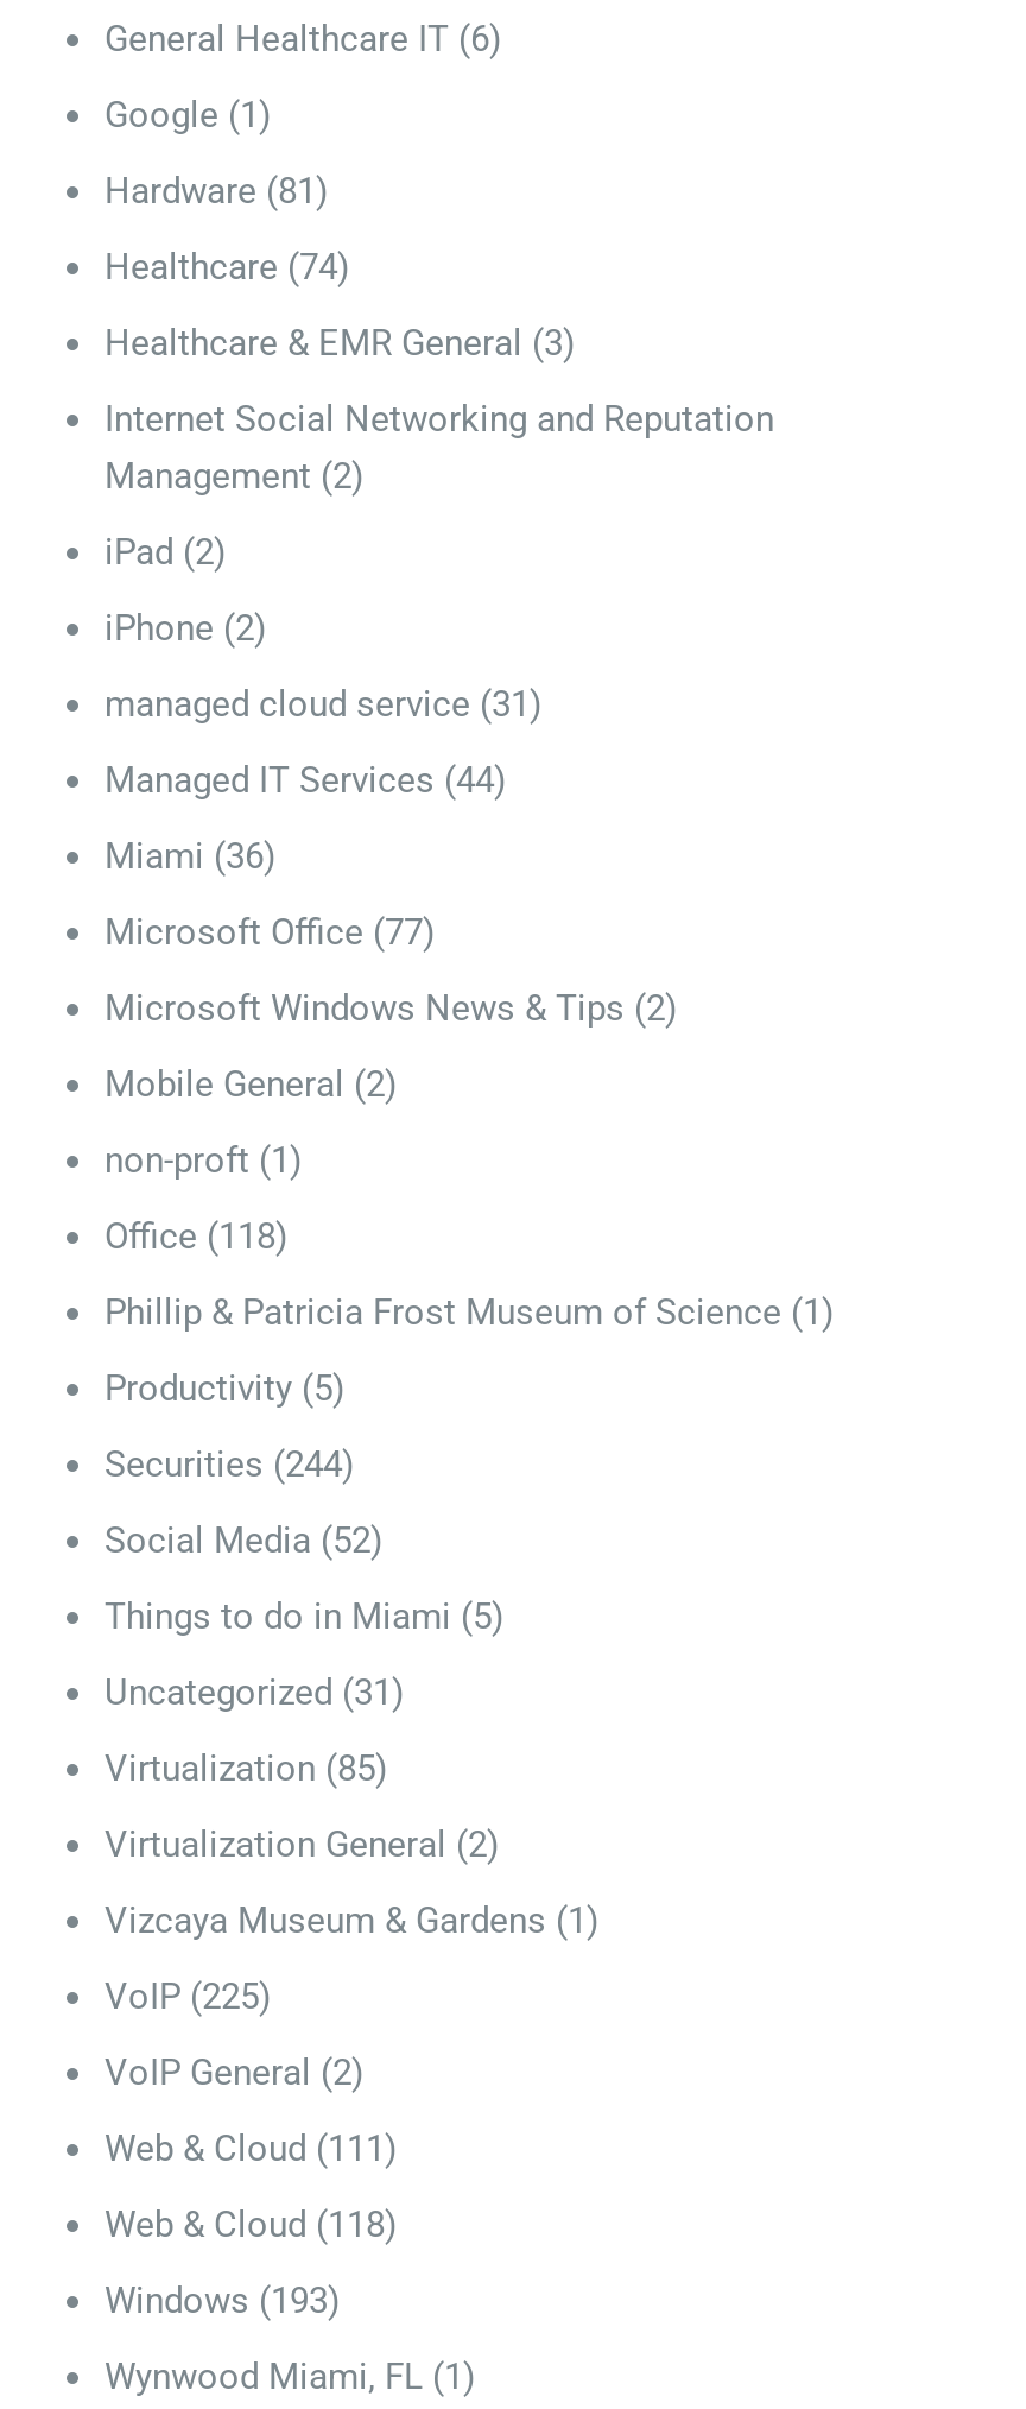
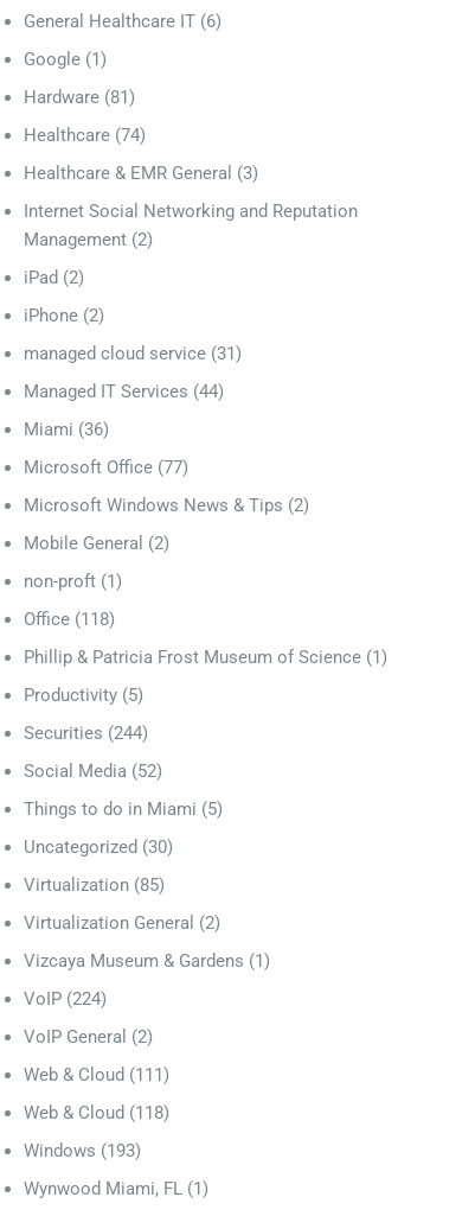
- Uncategorized (31)
+ Uncategorized (30)

- VoIP (225)
+ VoIP (224)
